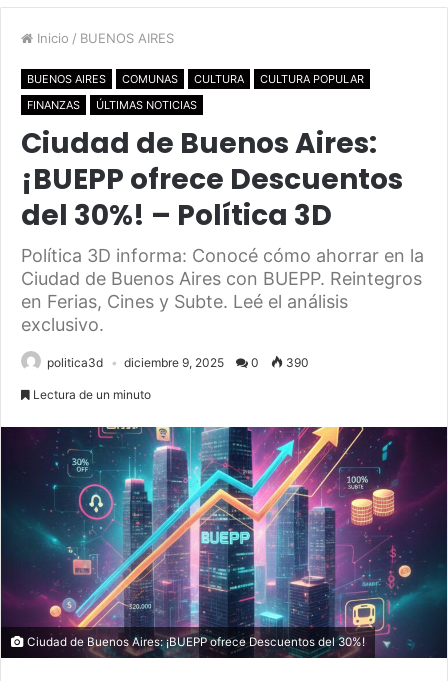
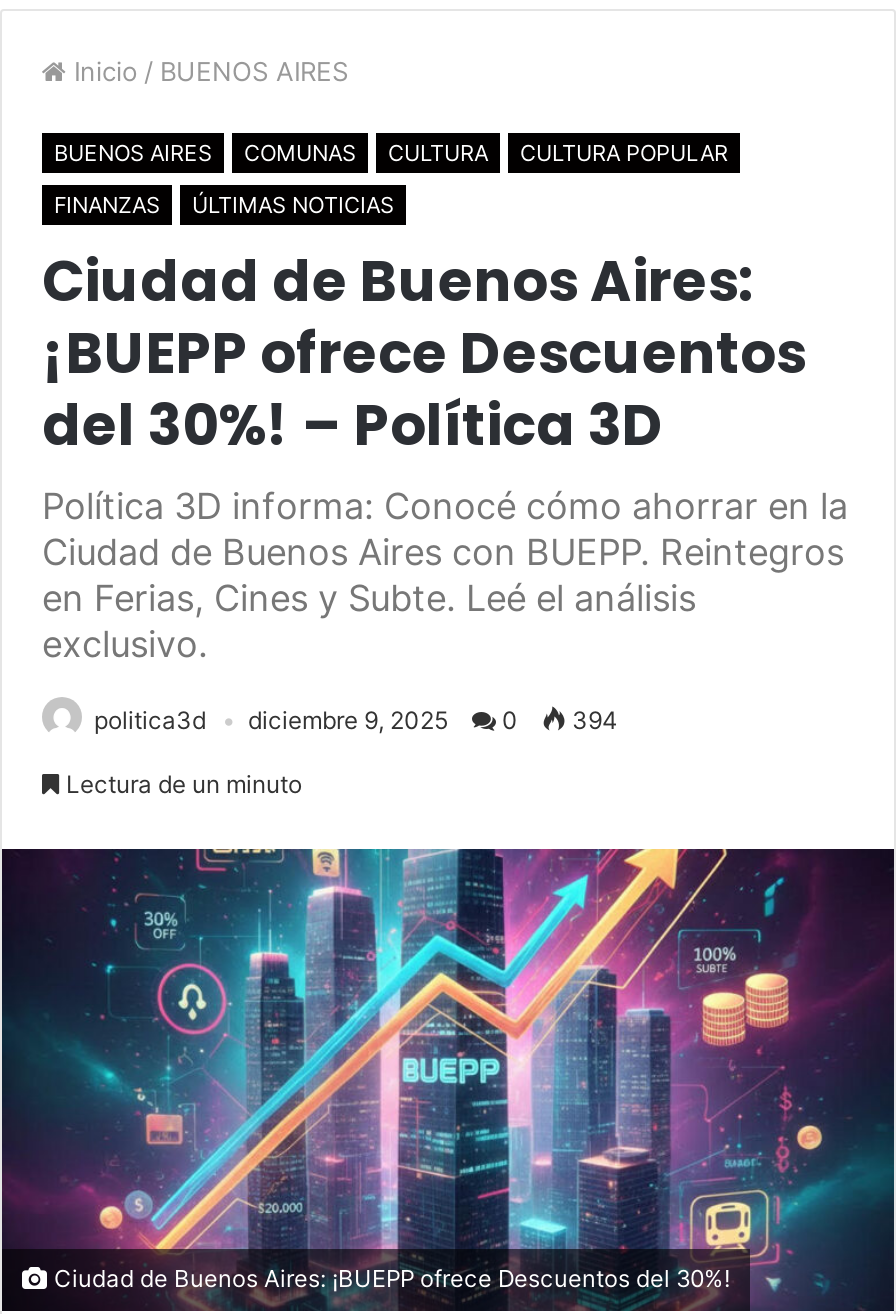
- politica3d diciembre 9, 2025 0 390
+ politica3d diciembre 9, 2025 0 394
